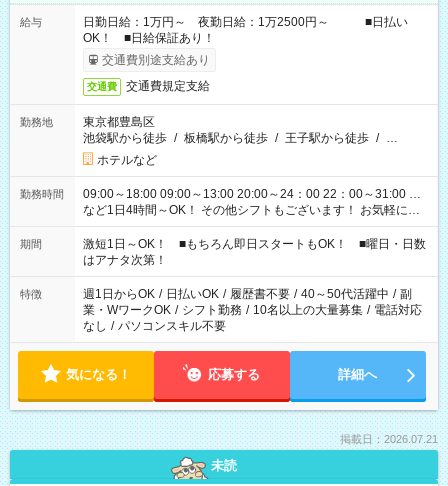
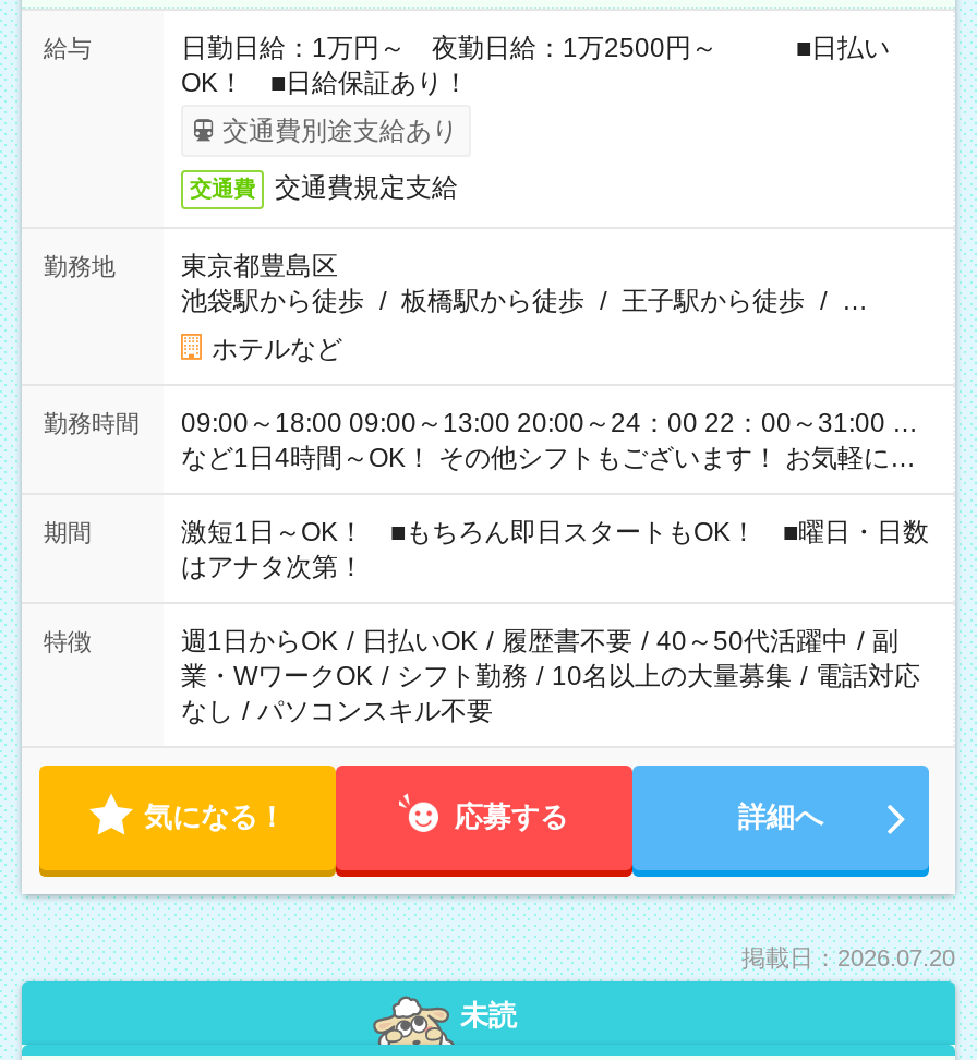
- 掲載日：2026.07.21
+ 掲載日：2026.07.20
